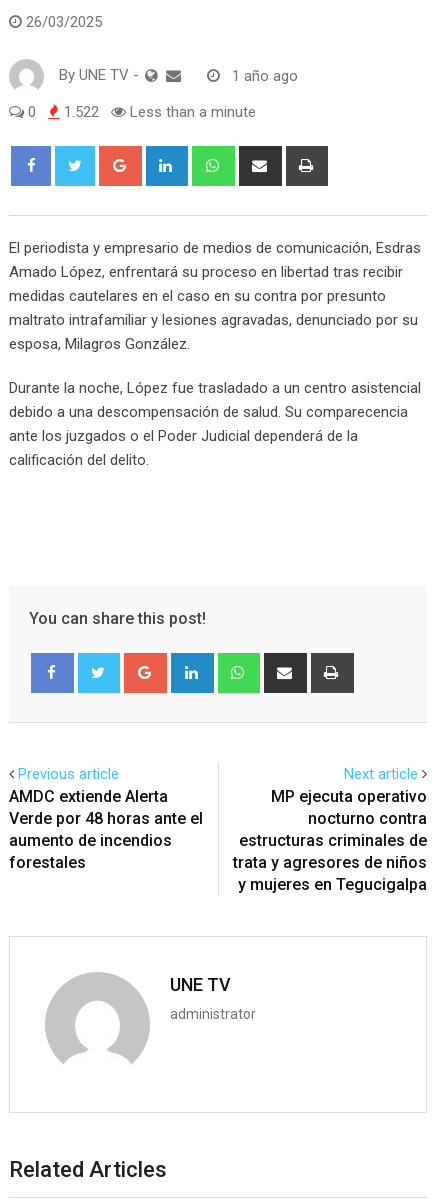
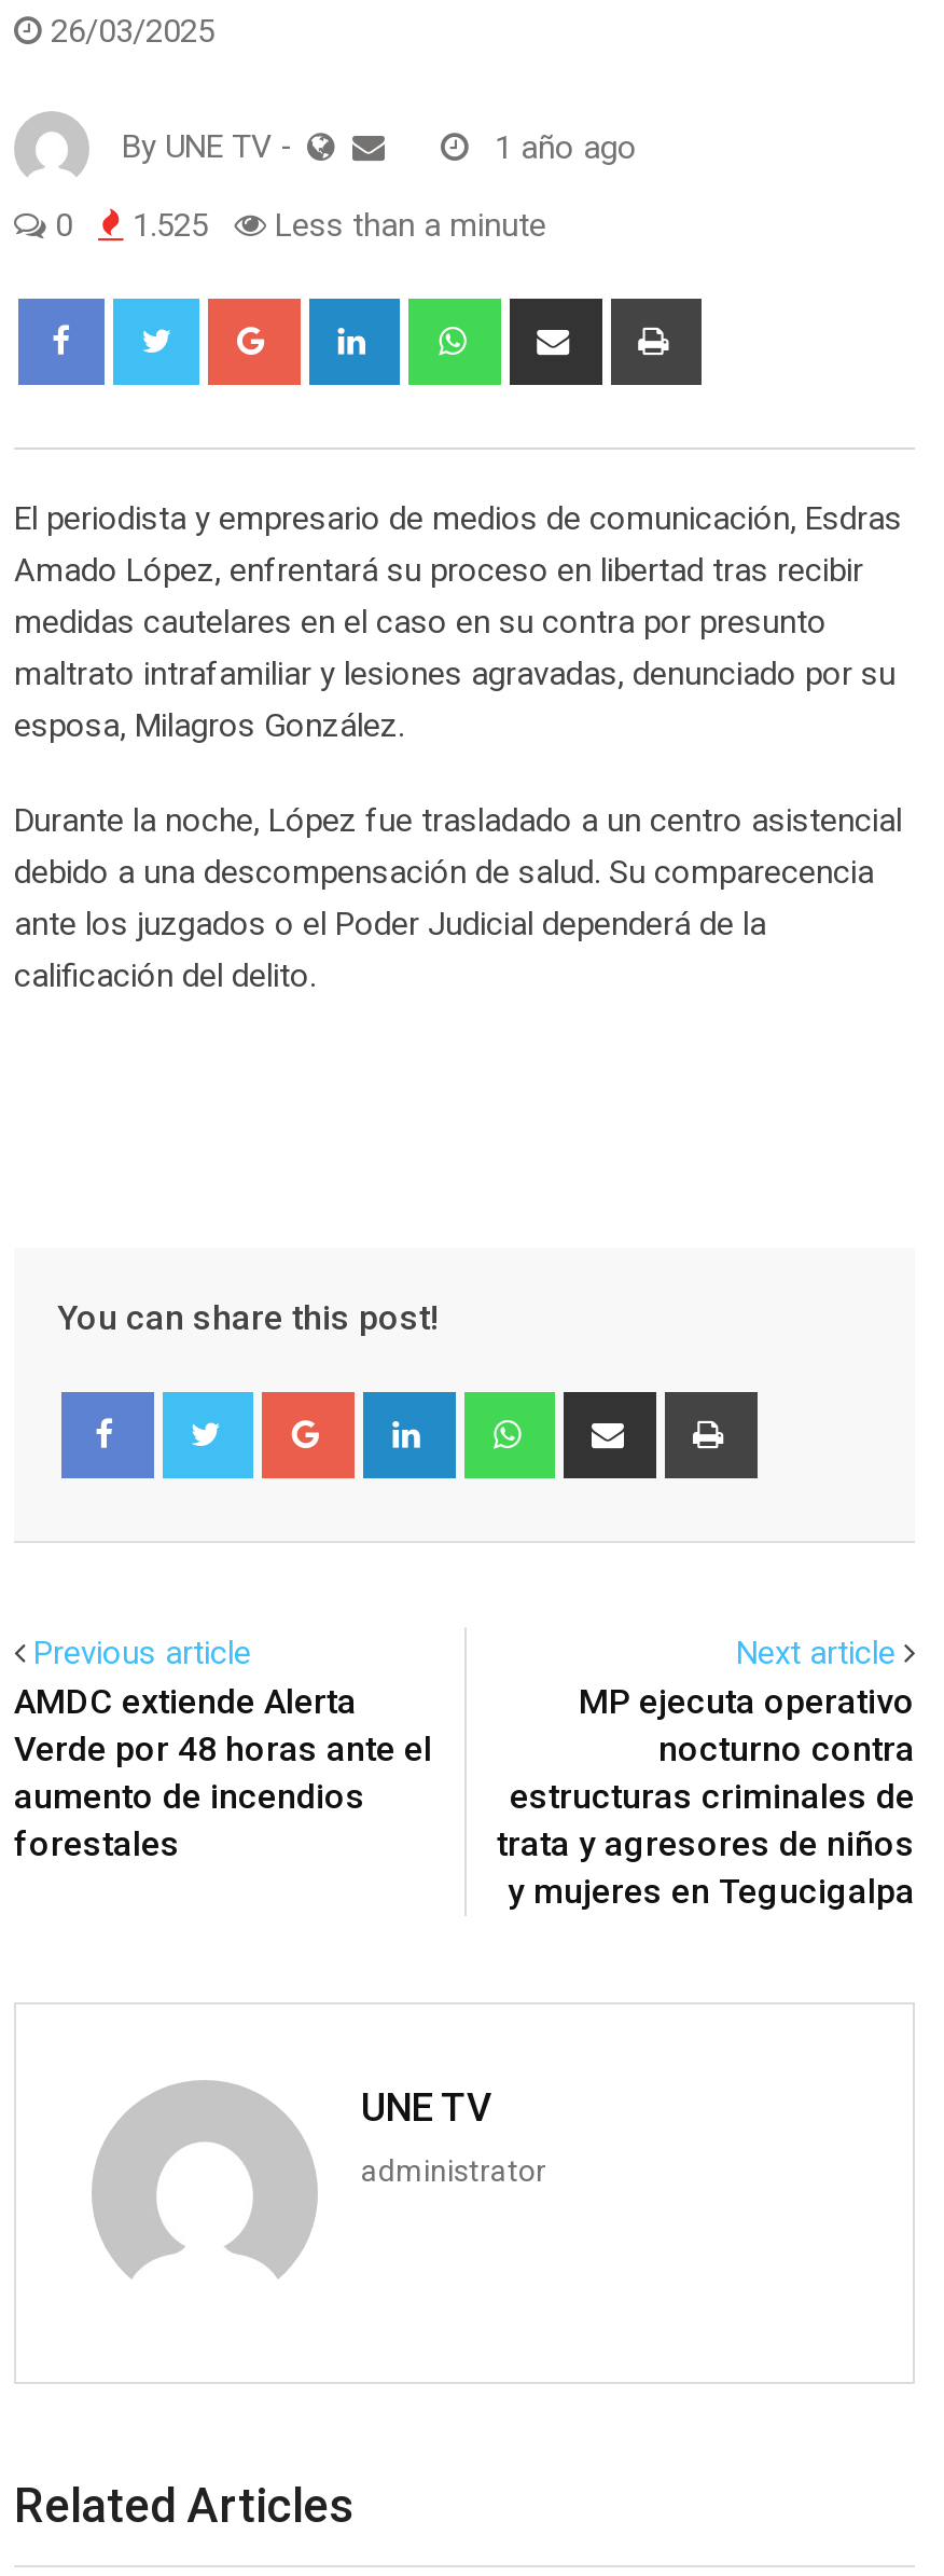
- 0 1.522 Less than a minute
+ 0 1.525 Less than a minute
